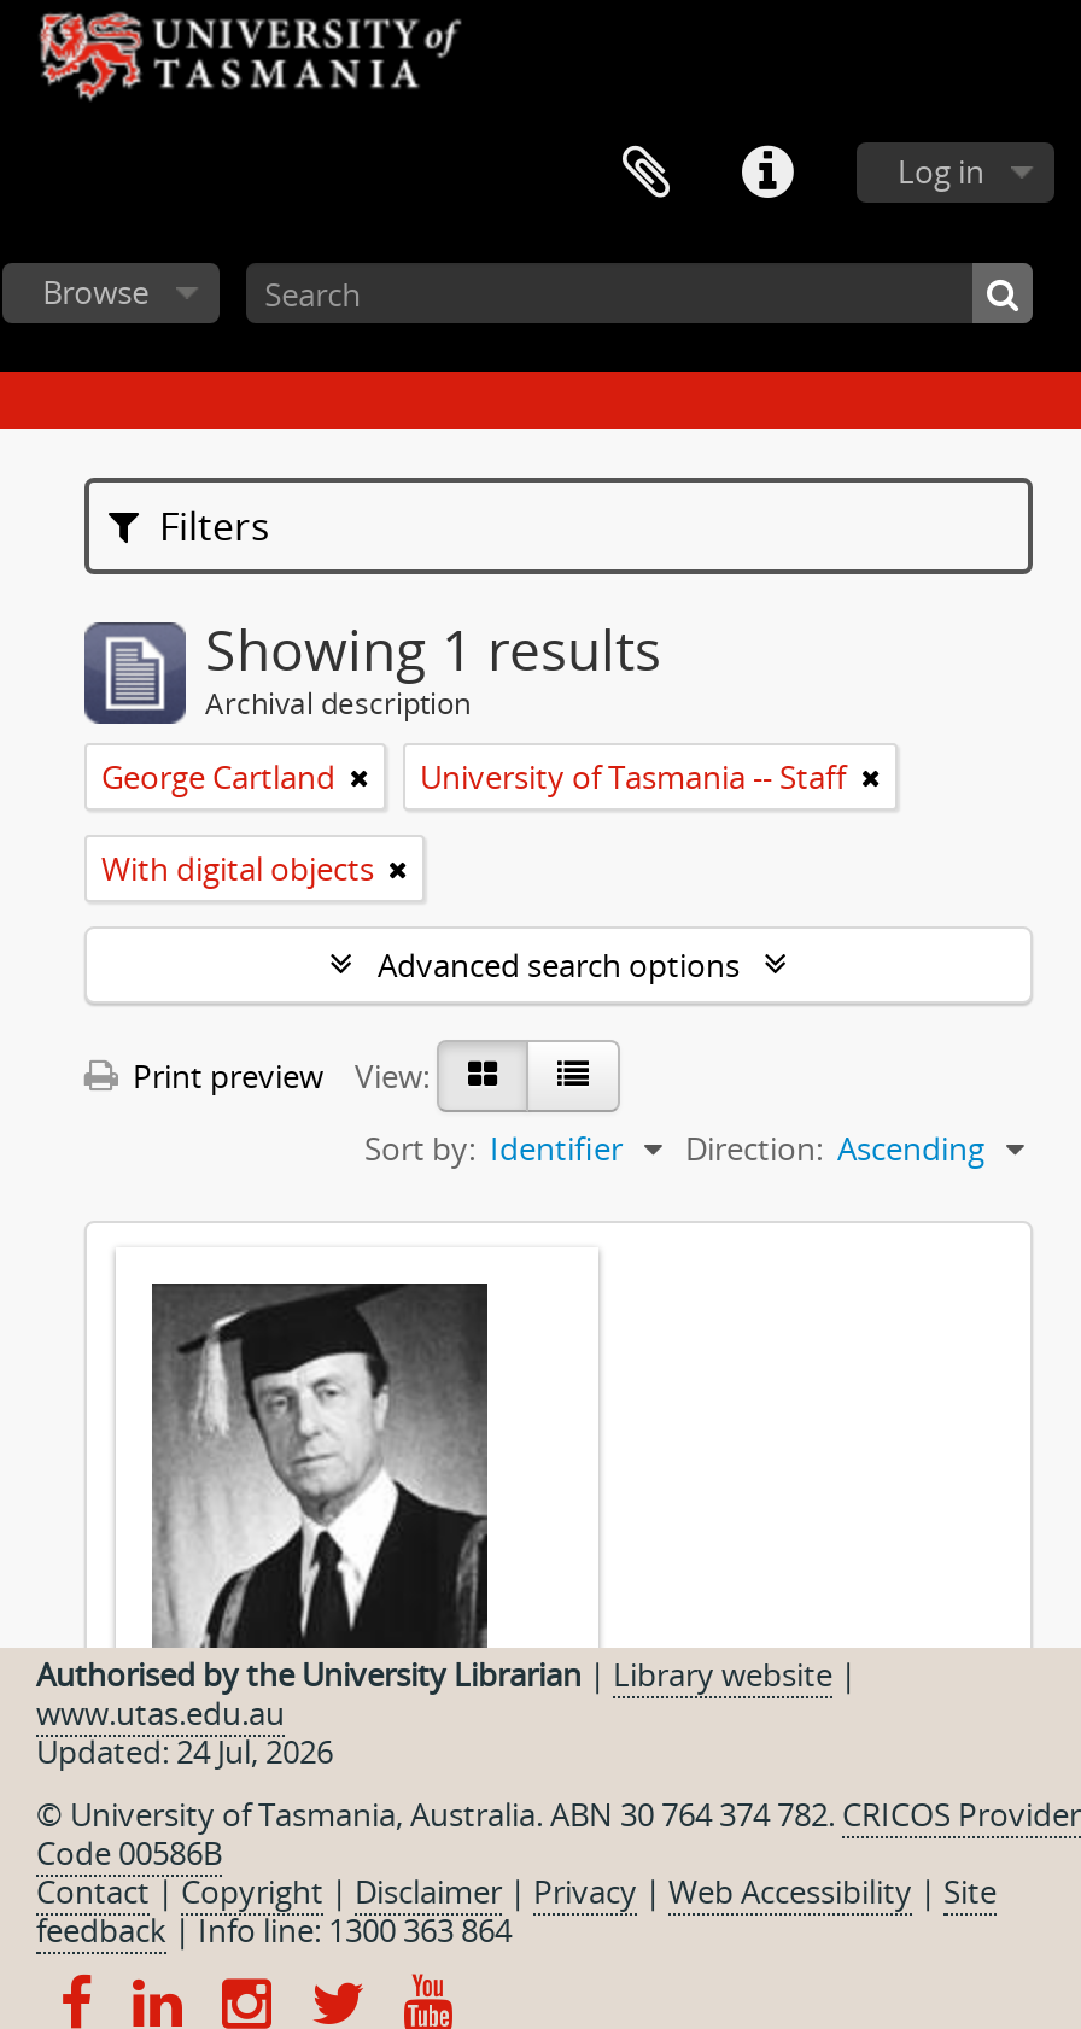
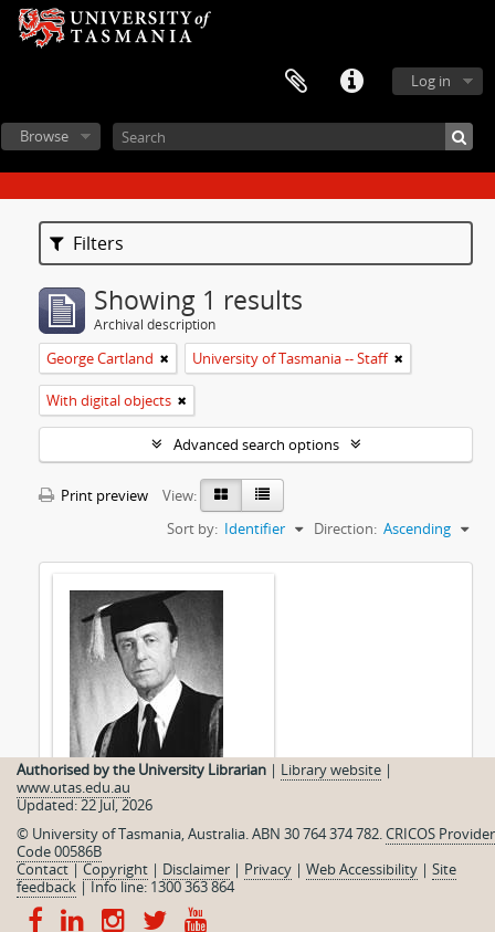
- Updated: 24 Jul, 2026
+ Updated: 22 Jul, 2026
